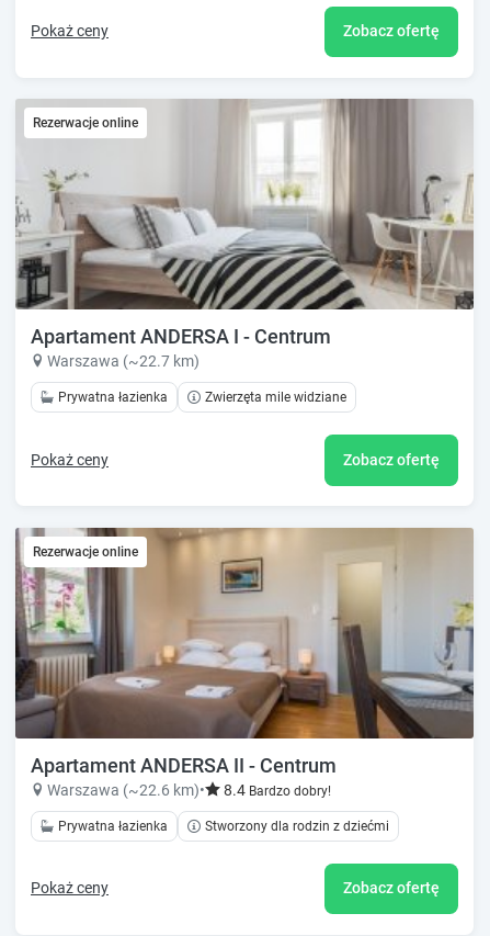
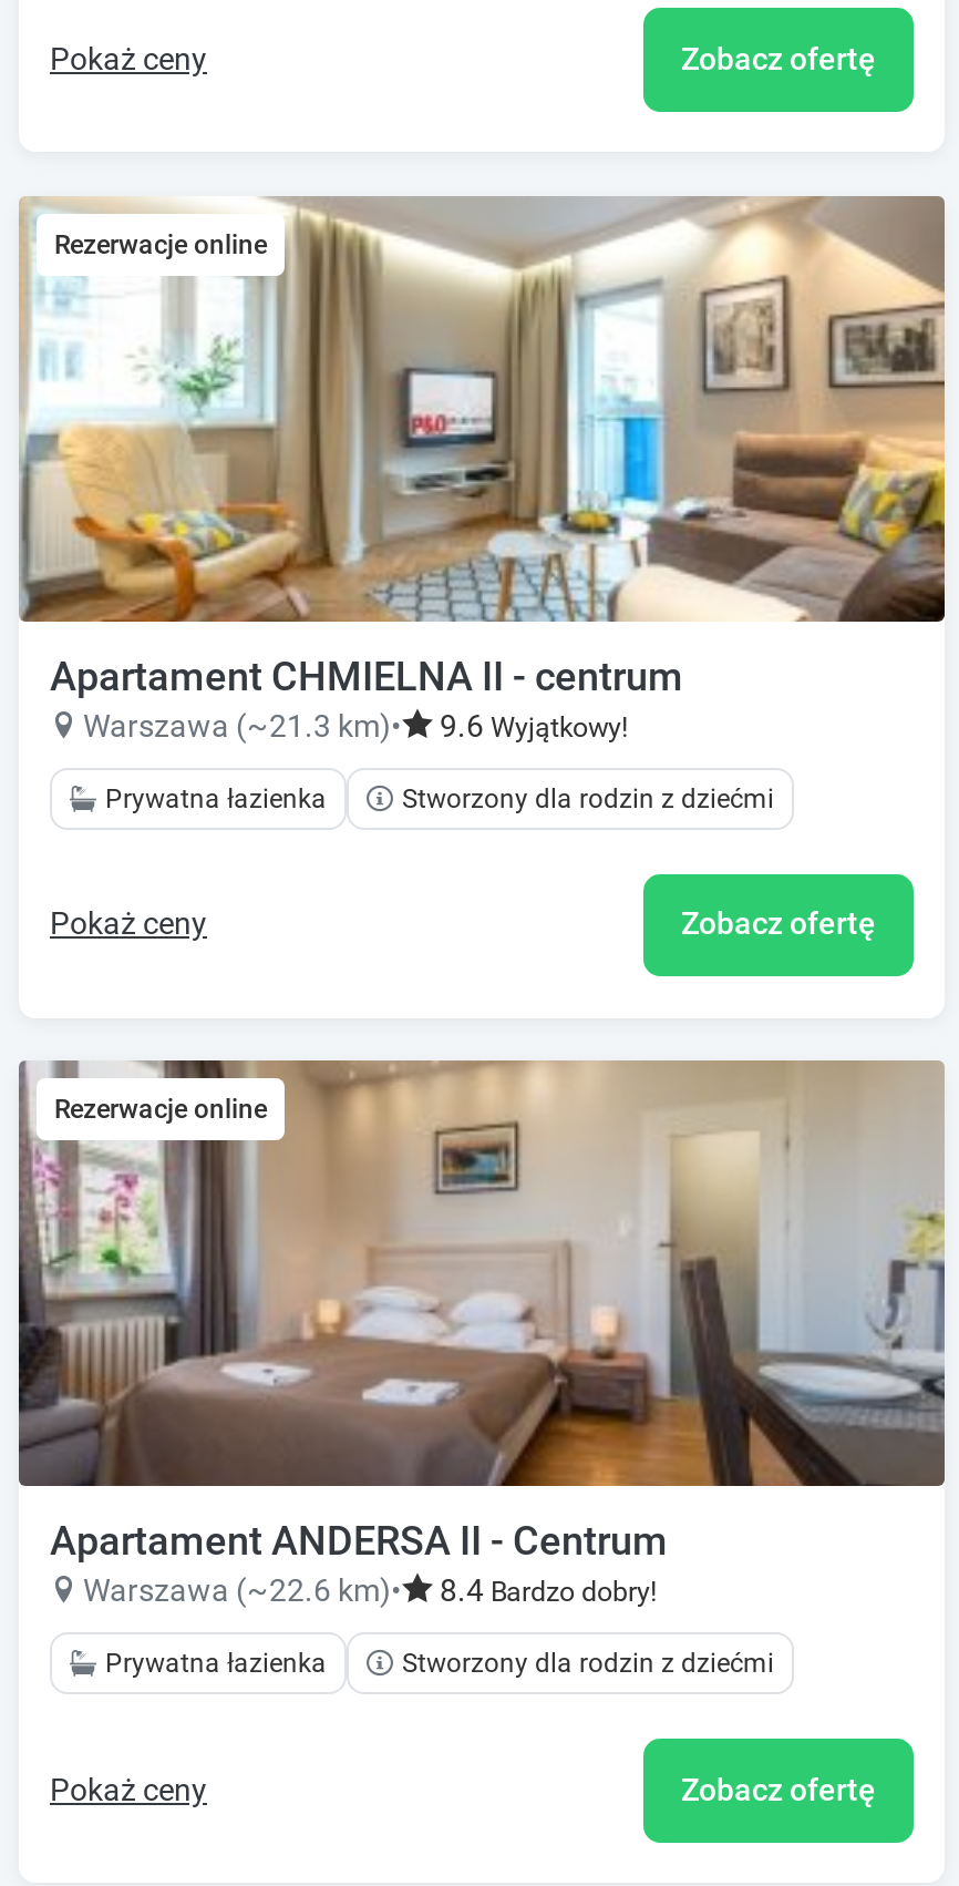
- [image]
- Apartament ANDERSA I - Centrum
- Warszawa (~22.7 km)
+ [image]
+ Apartament CHMIELNA II - centrum
+ Warszawa (~21.3 km)•
+ 9.6 Wyjątkowy!

- Zwierzęta mile widziane
+ Stworzony dla rodzin z dziećmi
